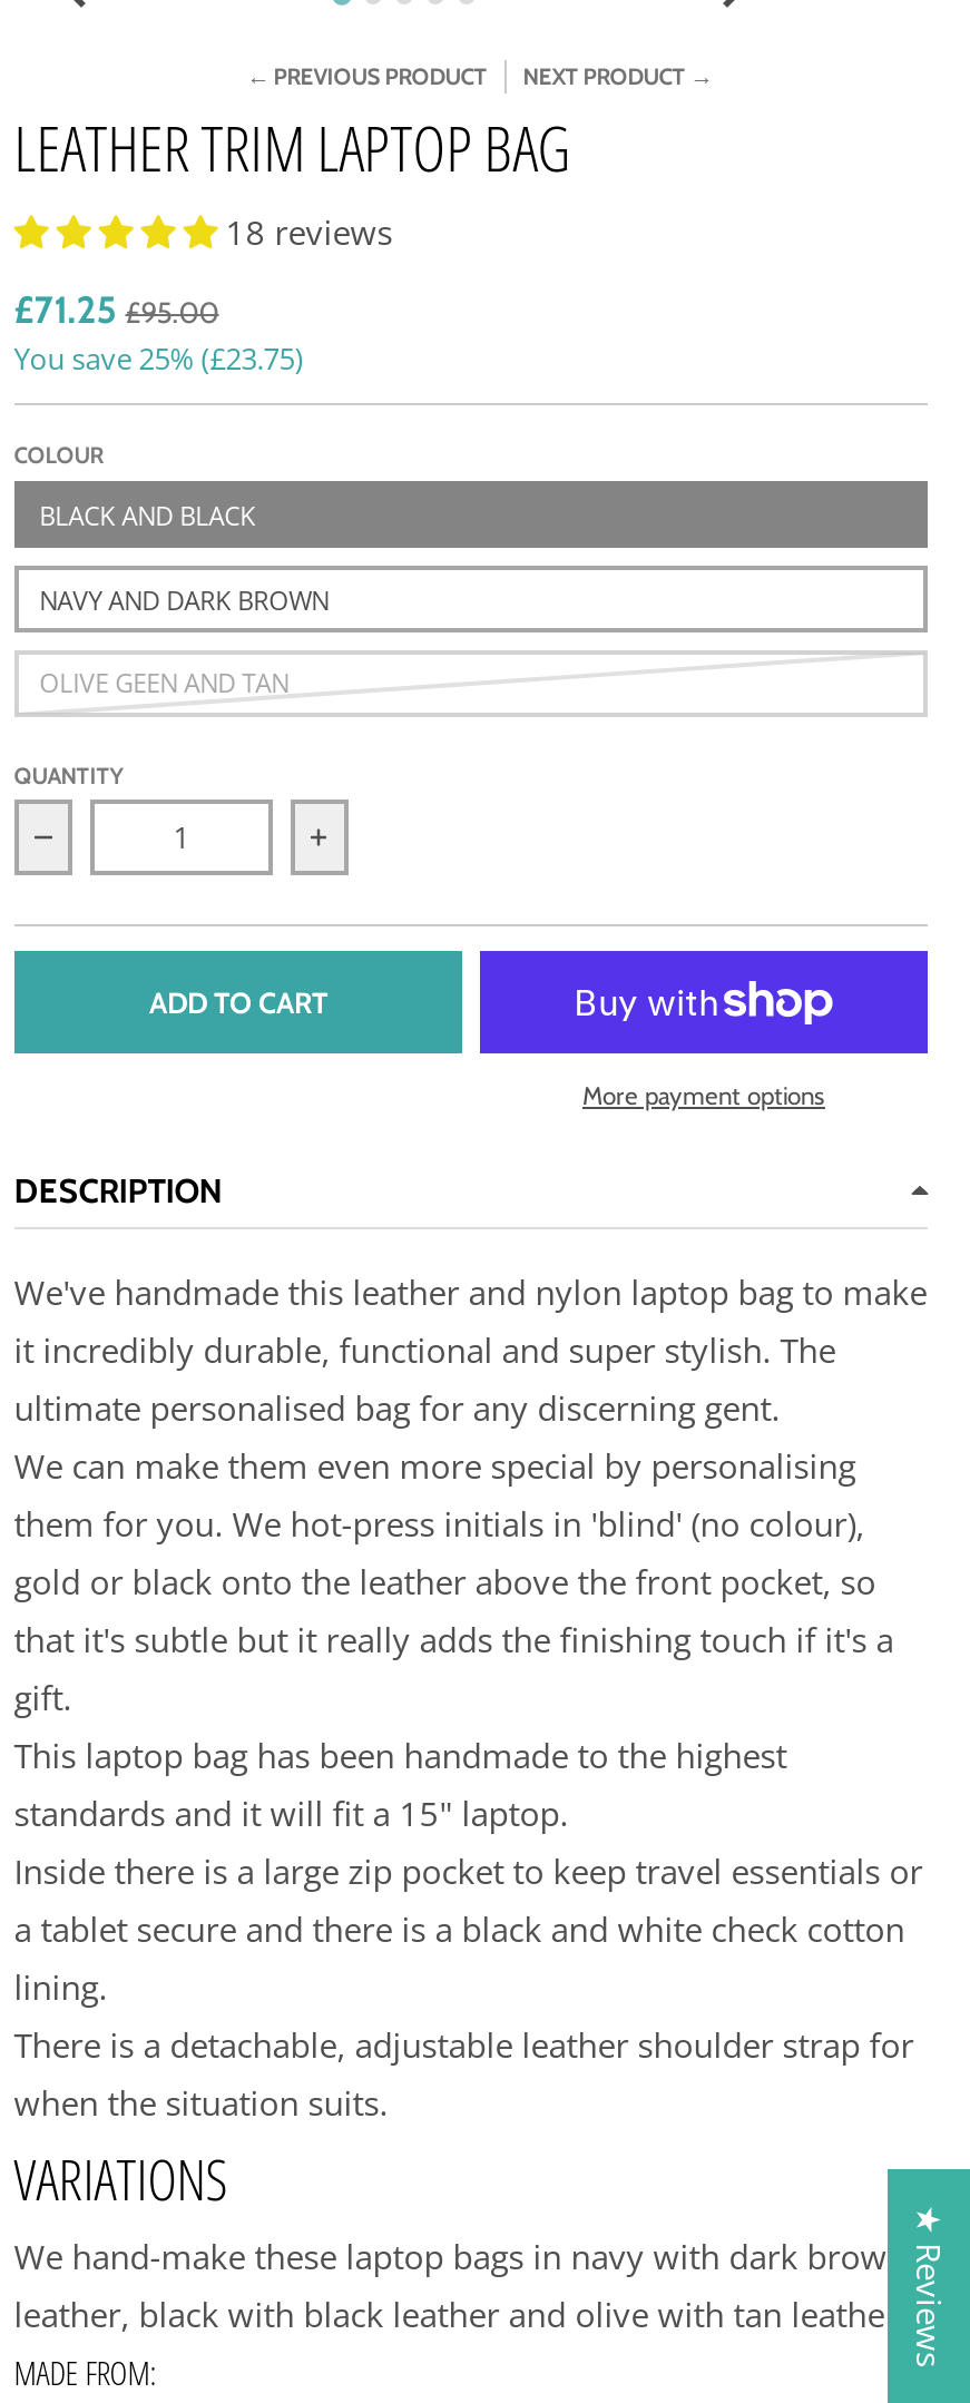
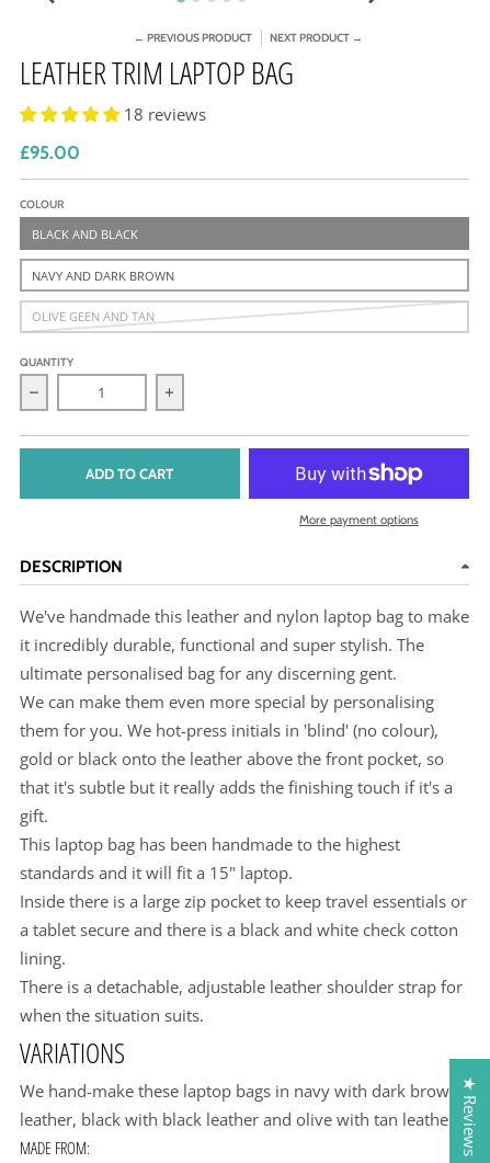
- £71.25 £95.00
- You save 25% (£23.75)
+ £95.00
